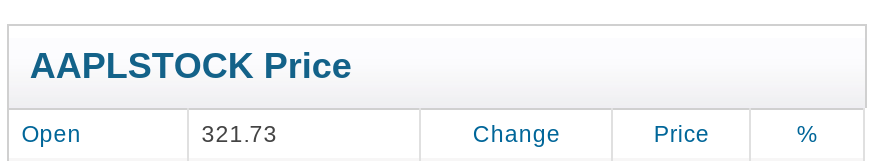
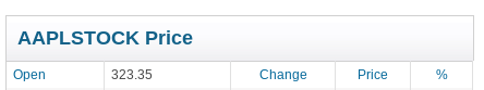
- 321.73
+ 323.35
